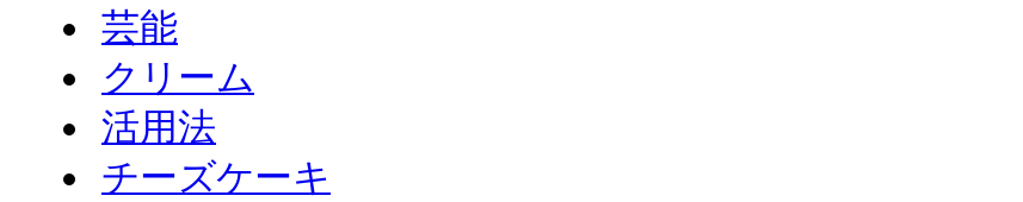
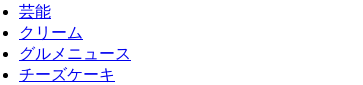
- 活用法
+ グルメニュース
